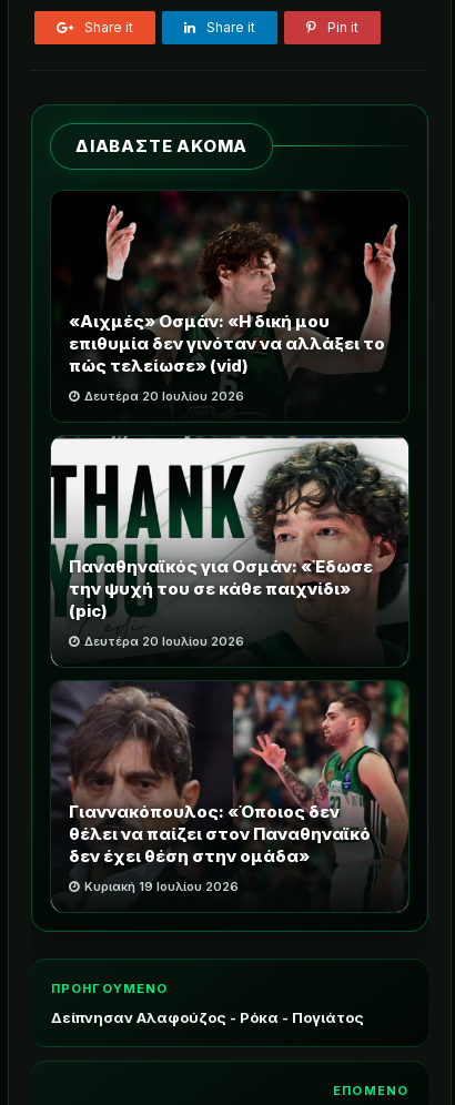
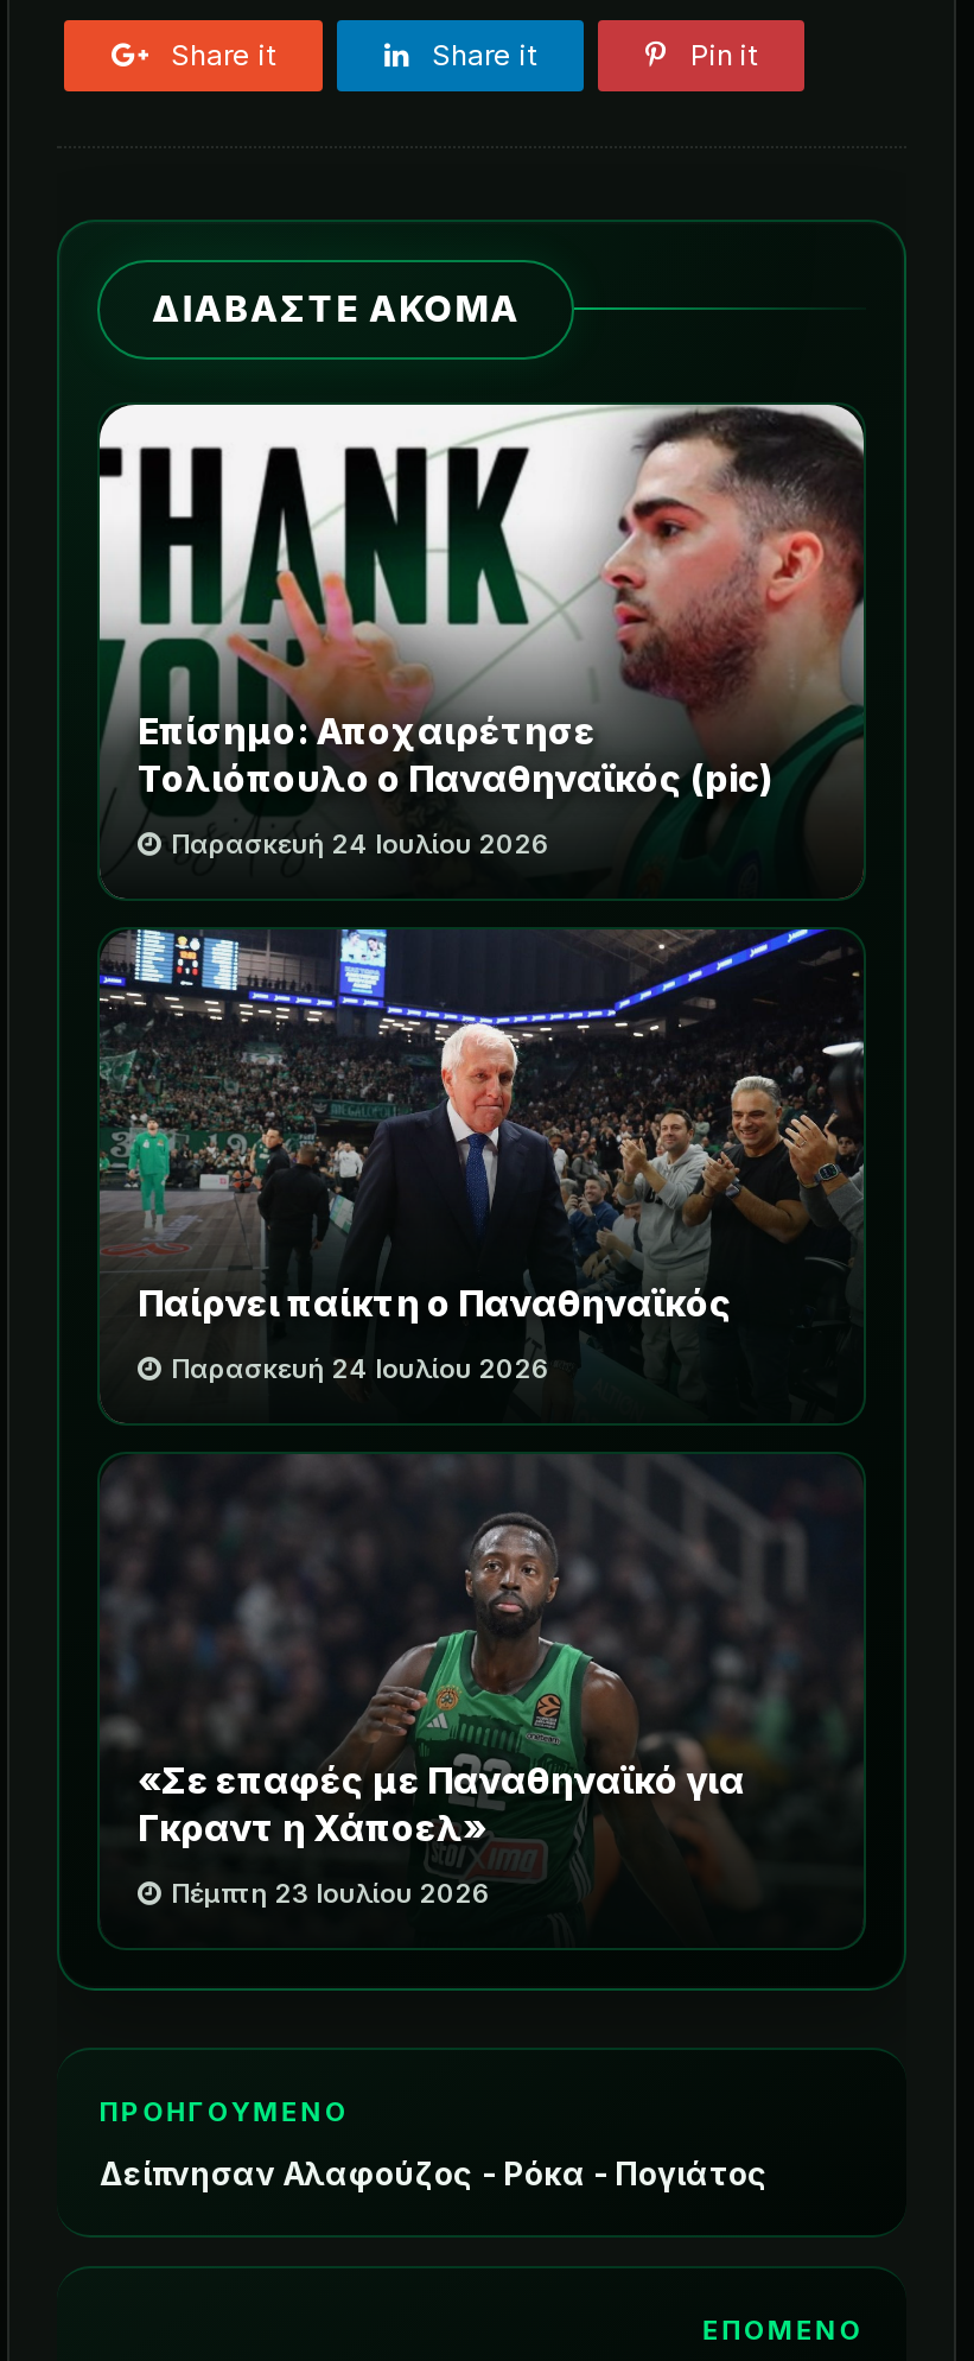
- [image]
- «Αιχμές» Οσμάν: «Η δική μου
- επιθυμία δεν γινόταν να αλλάξει το
- πώς τελείωσε» (vid)
+ [image]
+ Επίσημο: Αποχαιρέτησε
+ Τολιόπουλο ο Παναθηναϊκός (pic)

- Δευτέρα 20 Ιουλίου 2026
+ Παρασκευή 24 Ιουλίου 2026

- [image]
- Παναθηναϊκός για Οσμάν: «Έδωσε
- την ψυχή του σε κάθε παιχνίδι»
- (pic)
+ [image]
+ Παίρνει παίκτη ο Παναθηναϊκός

- Δευτέρα 20 Ιουλίου 2026
+ Παρασκευή 24 Ιουλίου 2026

- [image]
- Γιαννακόπουλος: «Όποιος δεν
- θέλει να παίζει στον Παναθηναϊκό
- δεν έχει θέση στην ομάδα»
+ [image]
+ «Σε επαφές με Παναθηναϊκό για
+ Γκραντ η Χάποελ»

- Κυριακή 19 Ιουλίου 2026
+ Πέμπτη 23 Ιουλίου 2026
